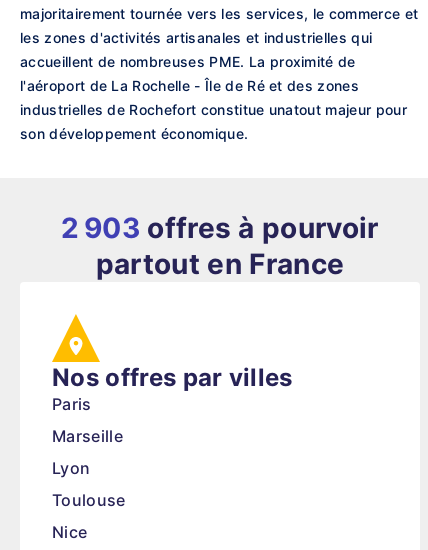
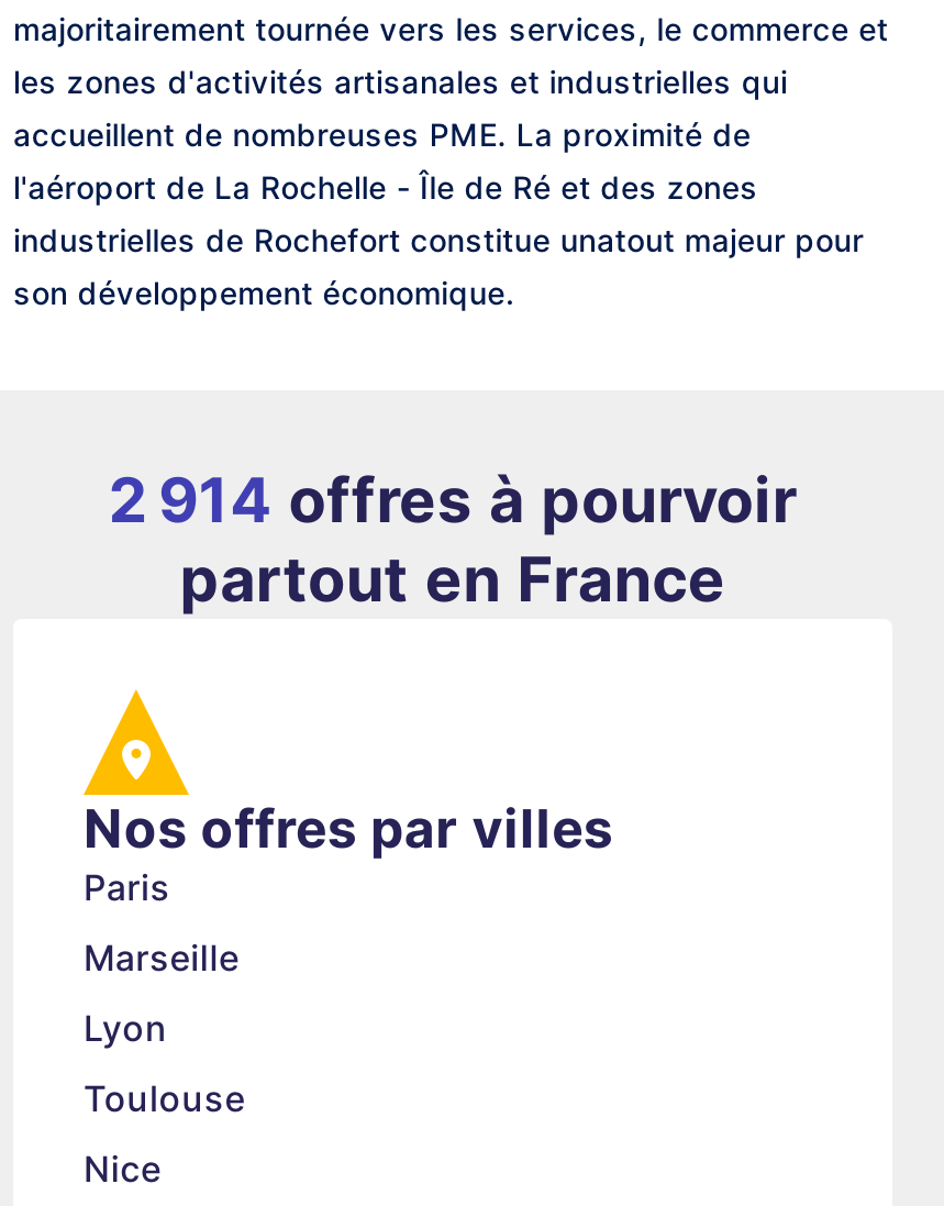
- 2 903 offres à pourvoir
+ 2 914 offres à pourvoir
